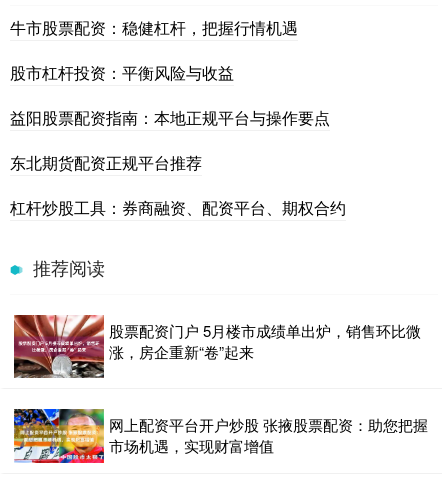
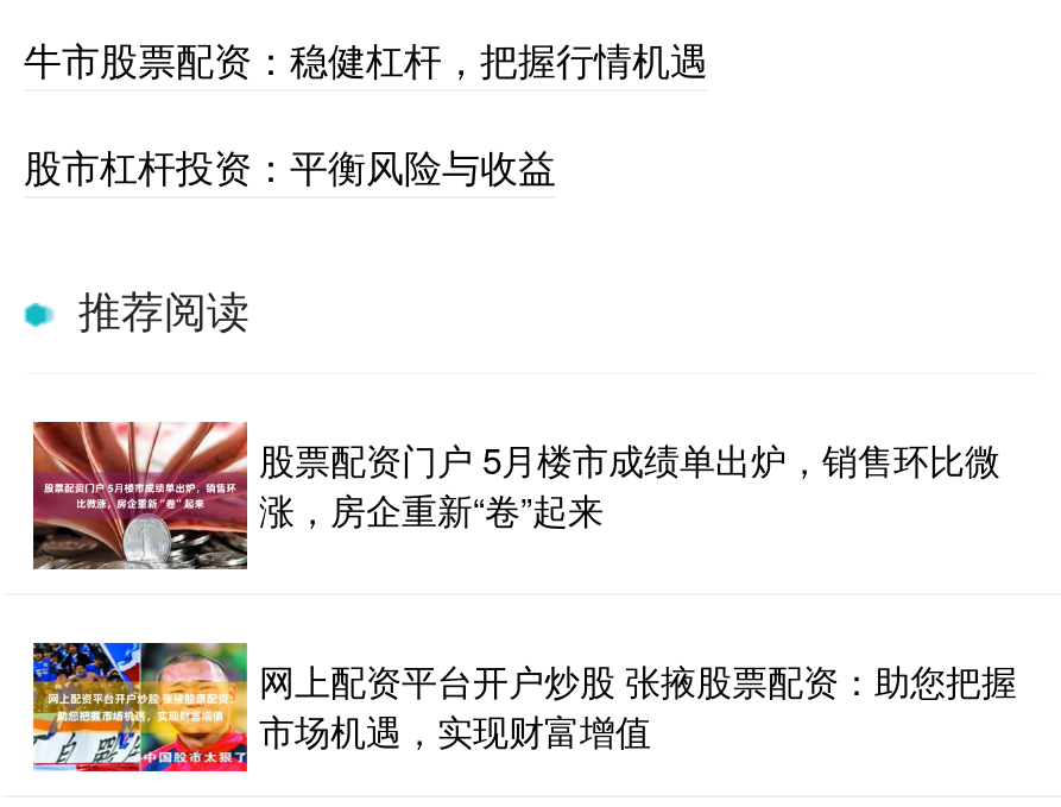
- 益阳股票配资指南：本地正规平台与操作要点
- 东北期货配资正规平台推荐
- 杠杆炒股工具：券商融资、配资平台、期权合约
